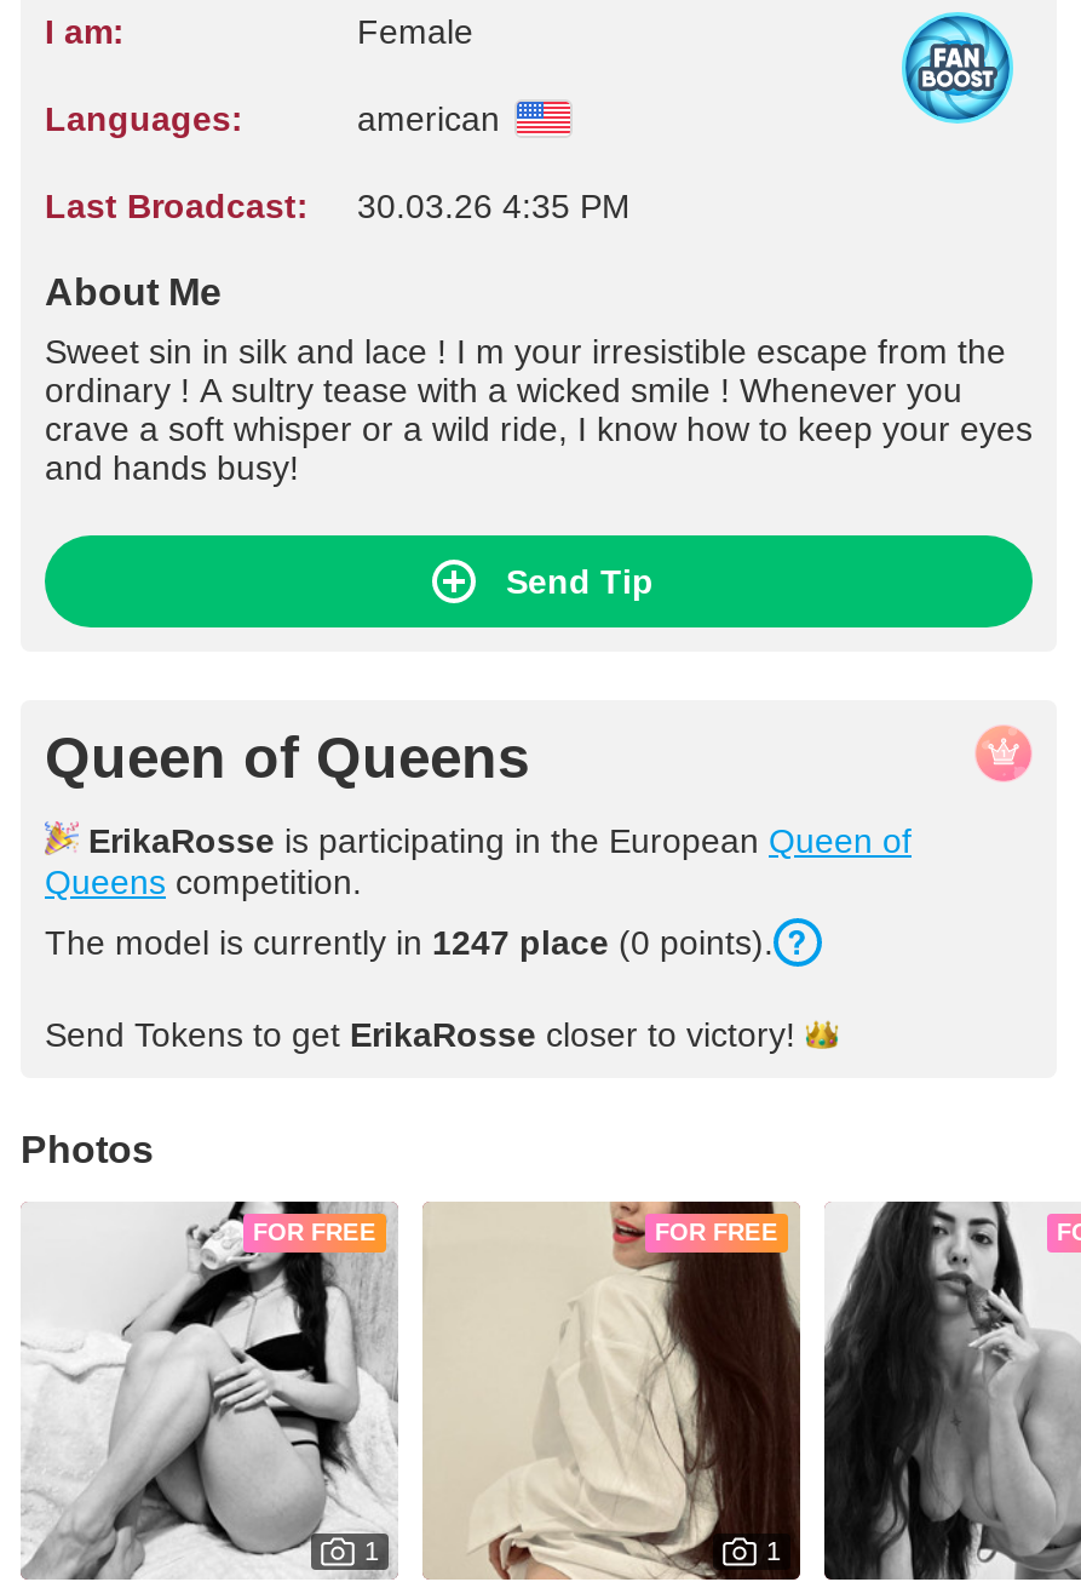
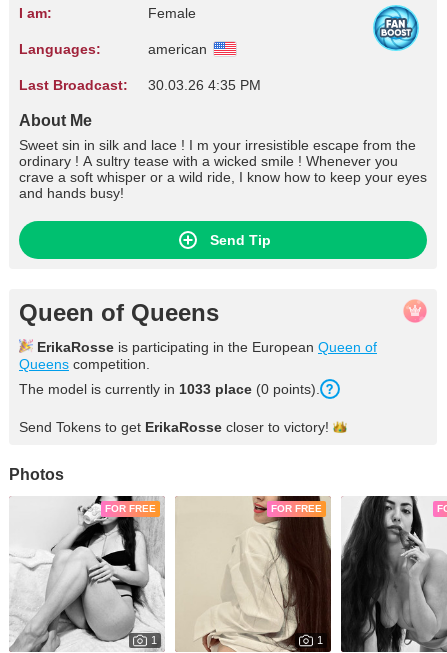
- The model is currently in 1247 place (0 points).
+ The model is currently in 1033 place (0 points).
